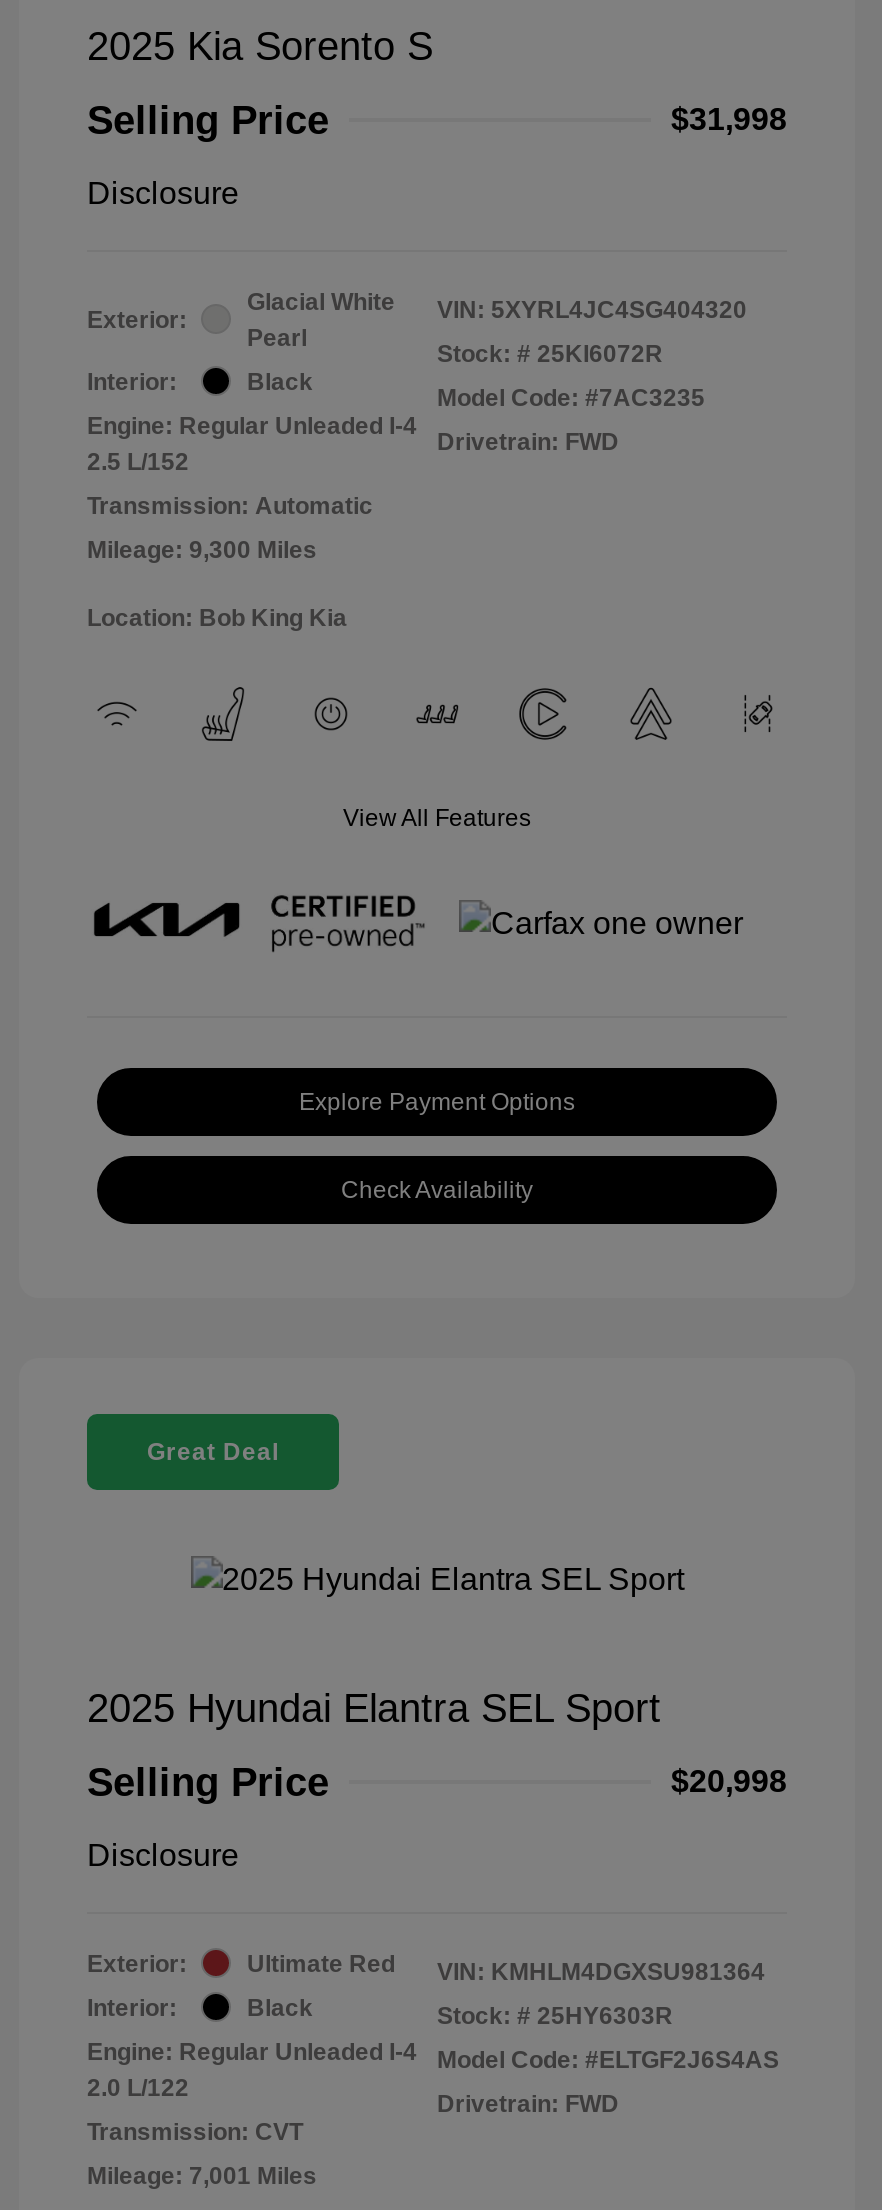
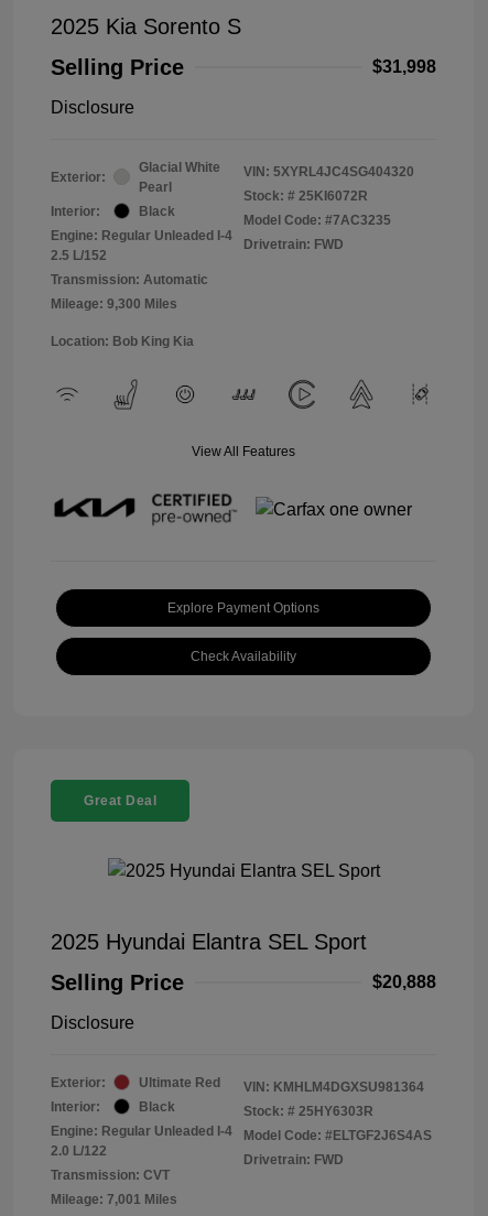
- $20,998
+ $20,888
